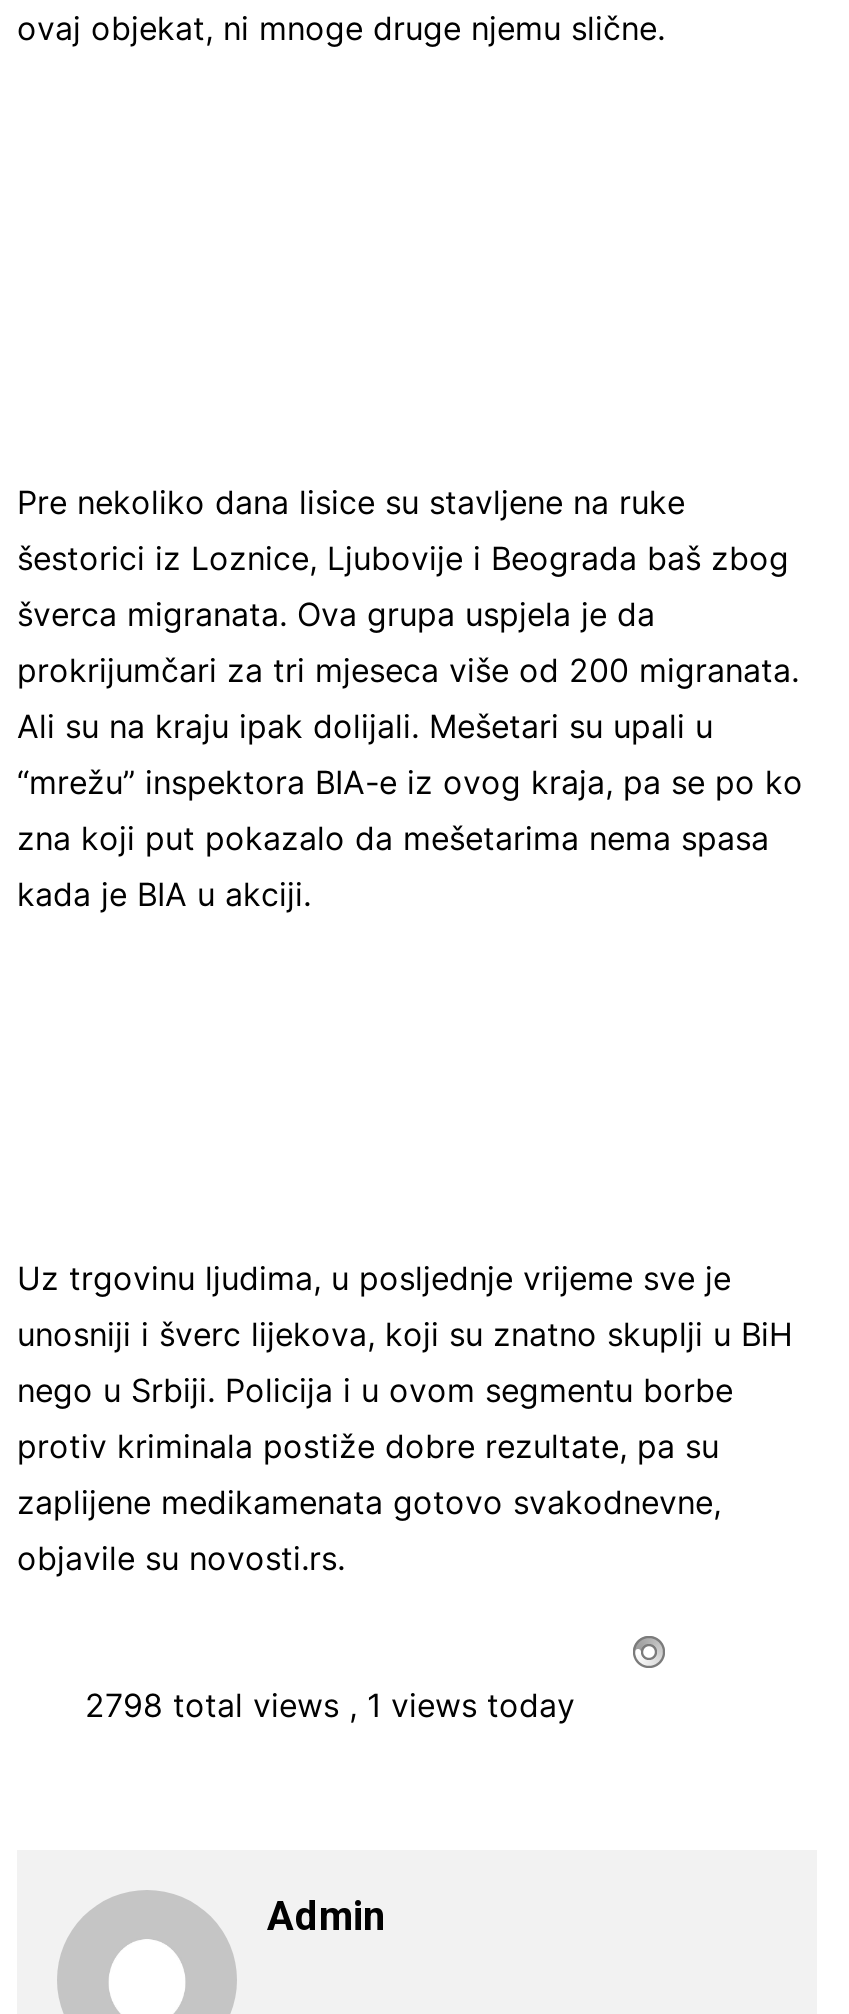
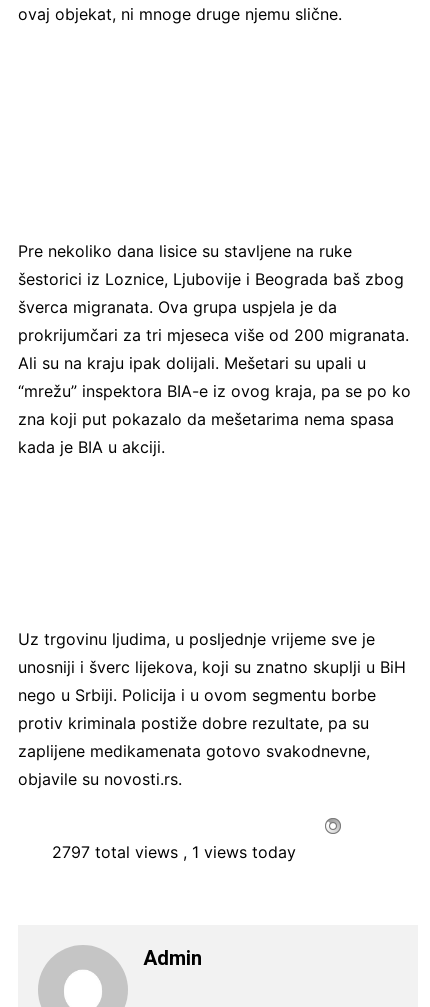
- 2798 total views, 1 views today
+ 2797 total views, 1 views today
